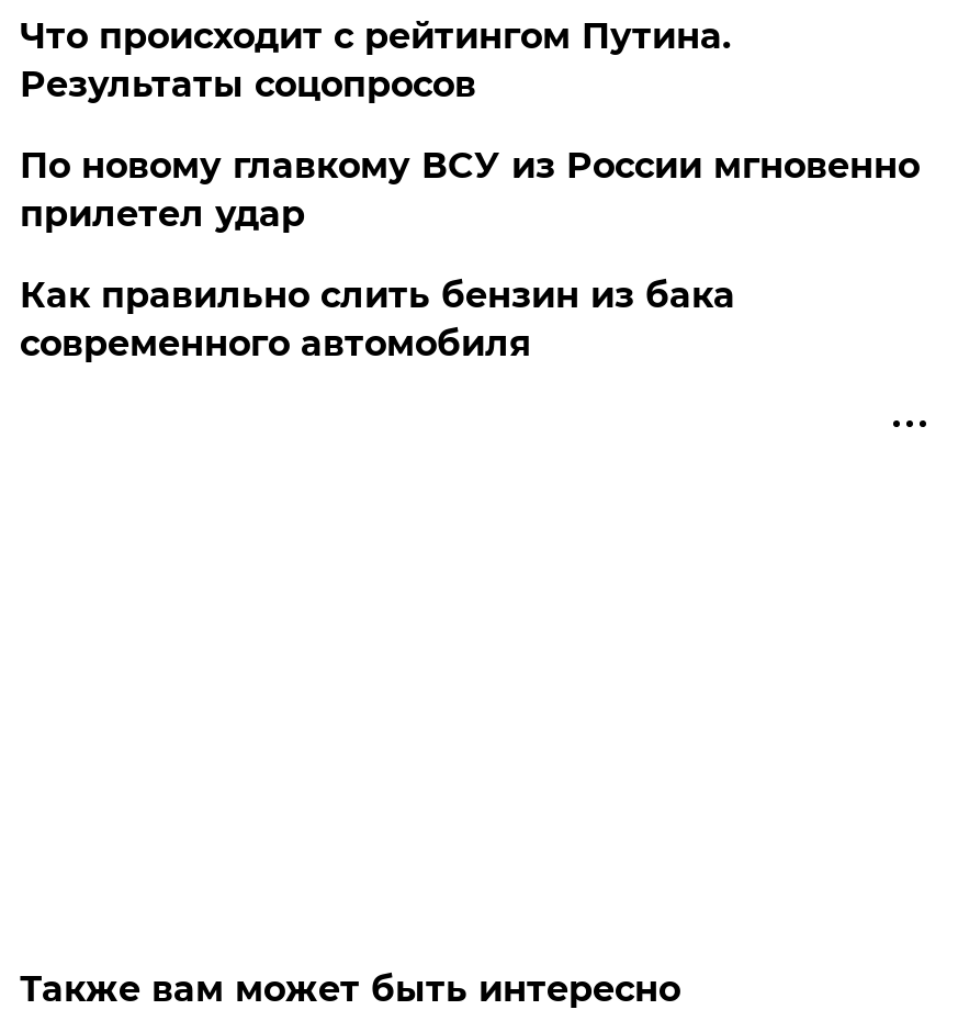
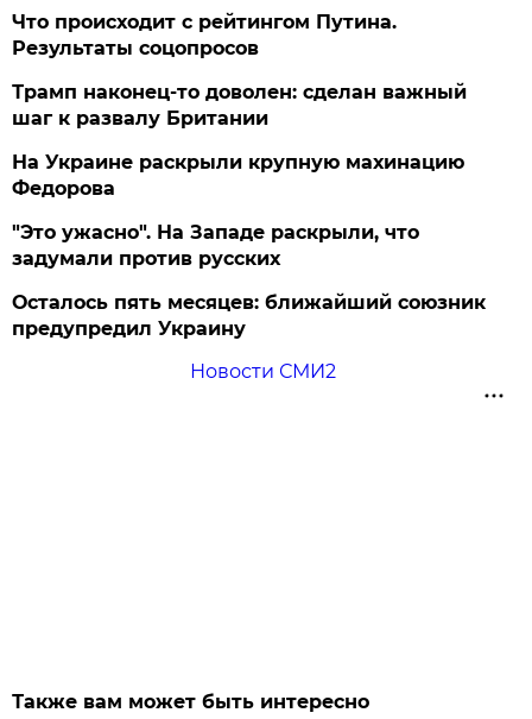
- По новому главкому ВСУ из России мгновенно
- прилетел удар
- Как правильно слить бензин из бака
- современного автомобиля
+ Трамп наконец-то доволен: сделан важный
+ шаг к развалу Британии
+ На Украине раскрыли крупную махинацию
+ Федорова
+ "Это ужасно". На Западе раскрыли, что
+ задумали против русских
+ Осталось пять месяцев: ближайший союзник
+ предупредил Украину
+ Новости СМИ2
